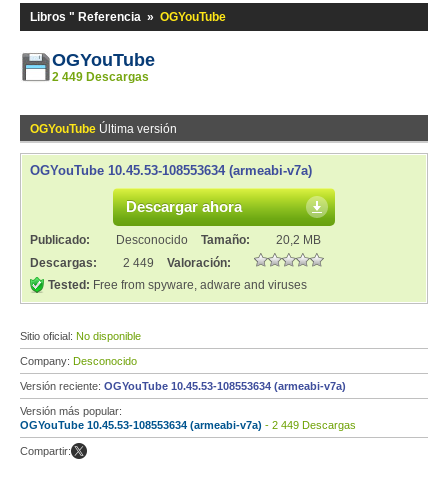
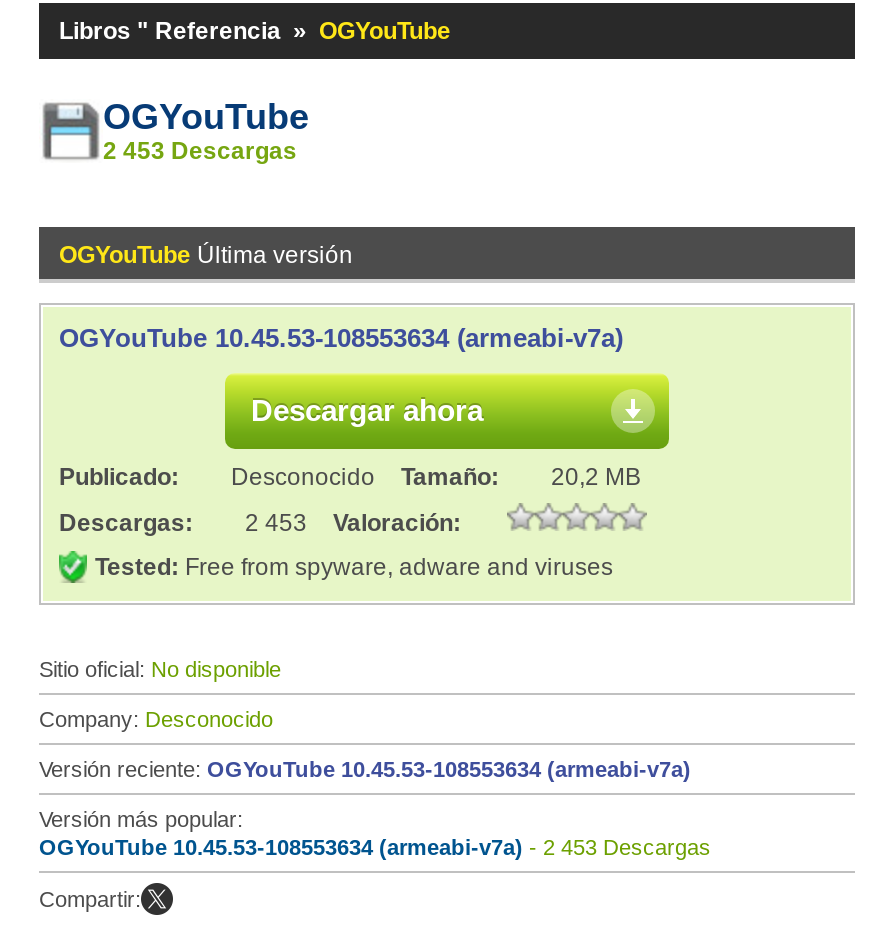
- 2 449 Descargas
+ 2 453 Descargas

- Descargas: 2 449 Valoración:
+ Descargas: 2 453 Valoración:

- OGYouTube 10.45.53-108553634 (armeabi-v7a) - 2 449 Descargas
+ OGYouTube 10.45.53-108553634 (armeabi-v7a) - 2 453 Descargas
